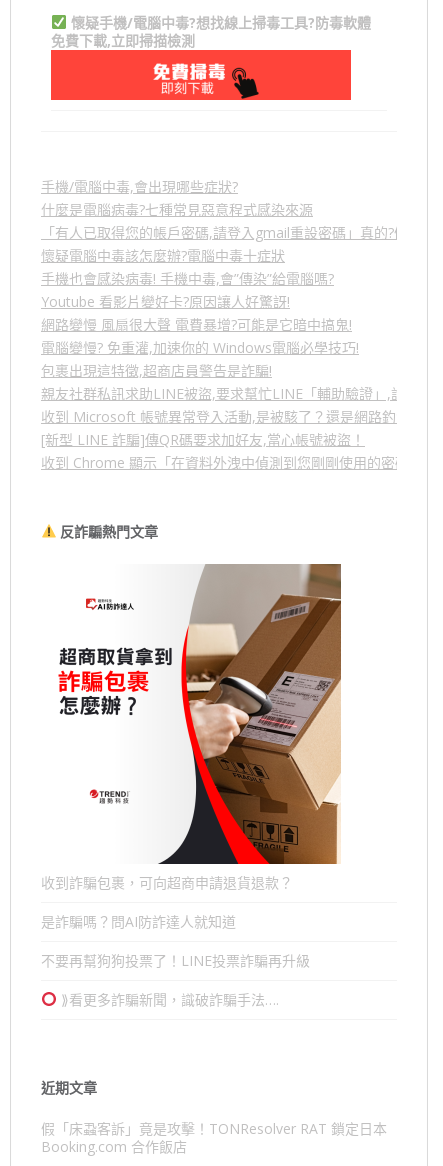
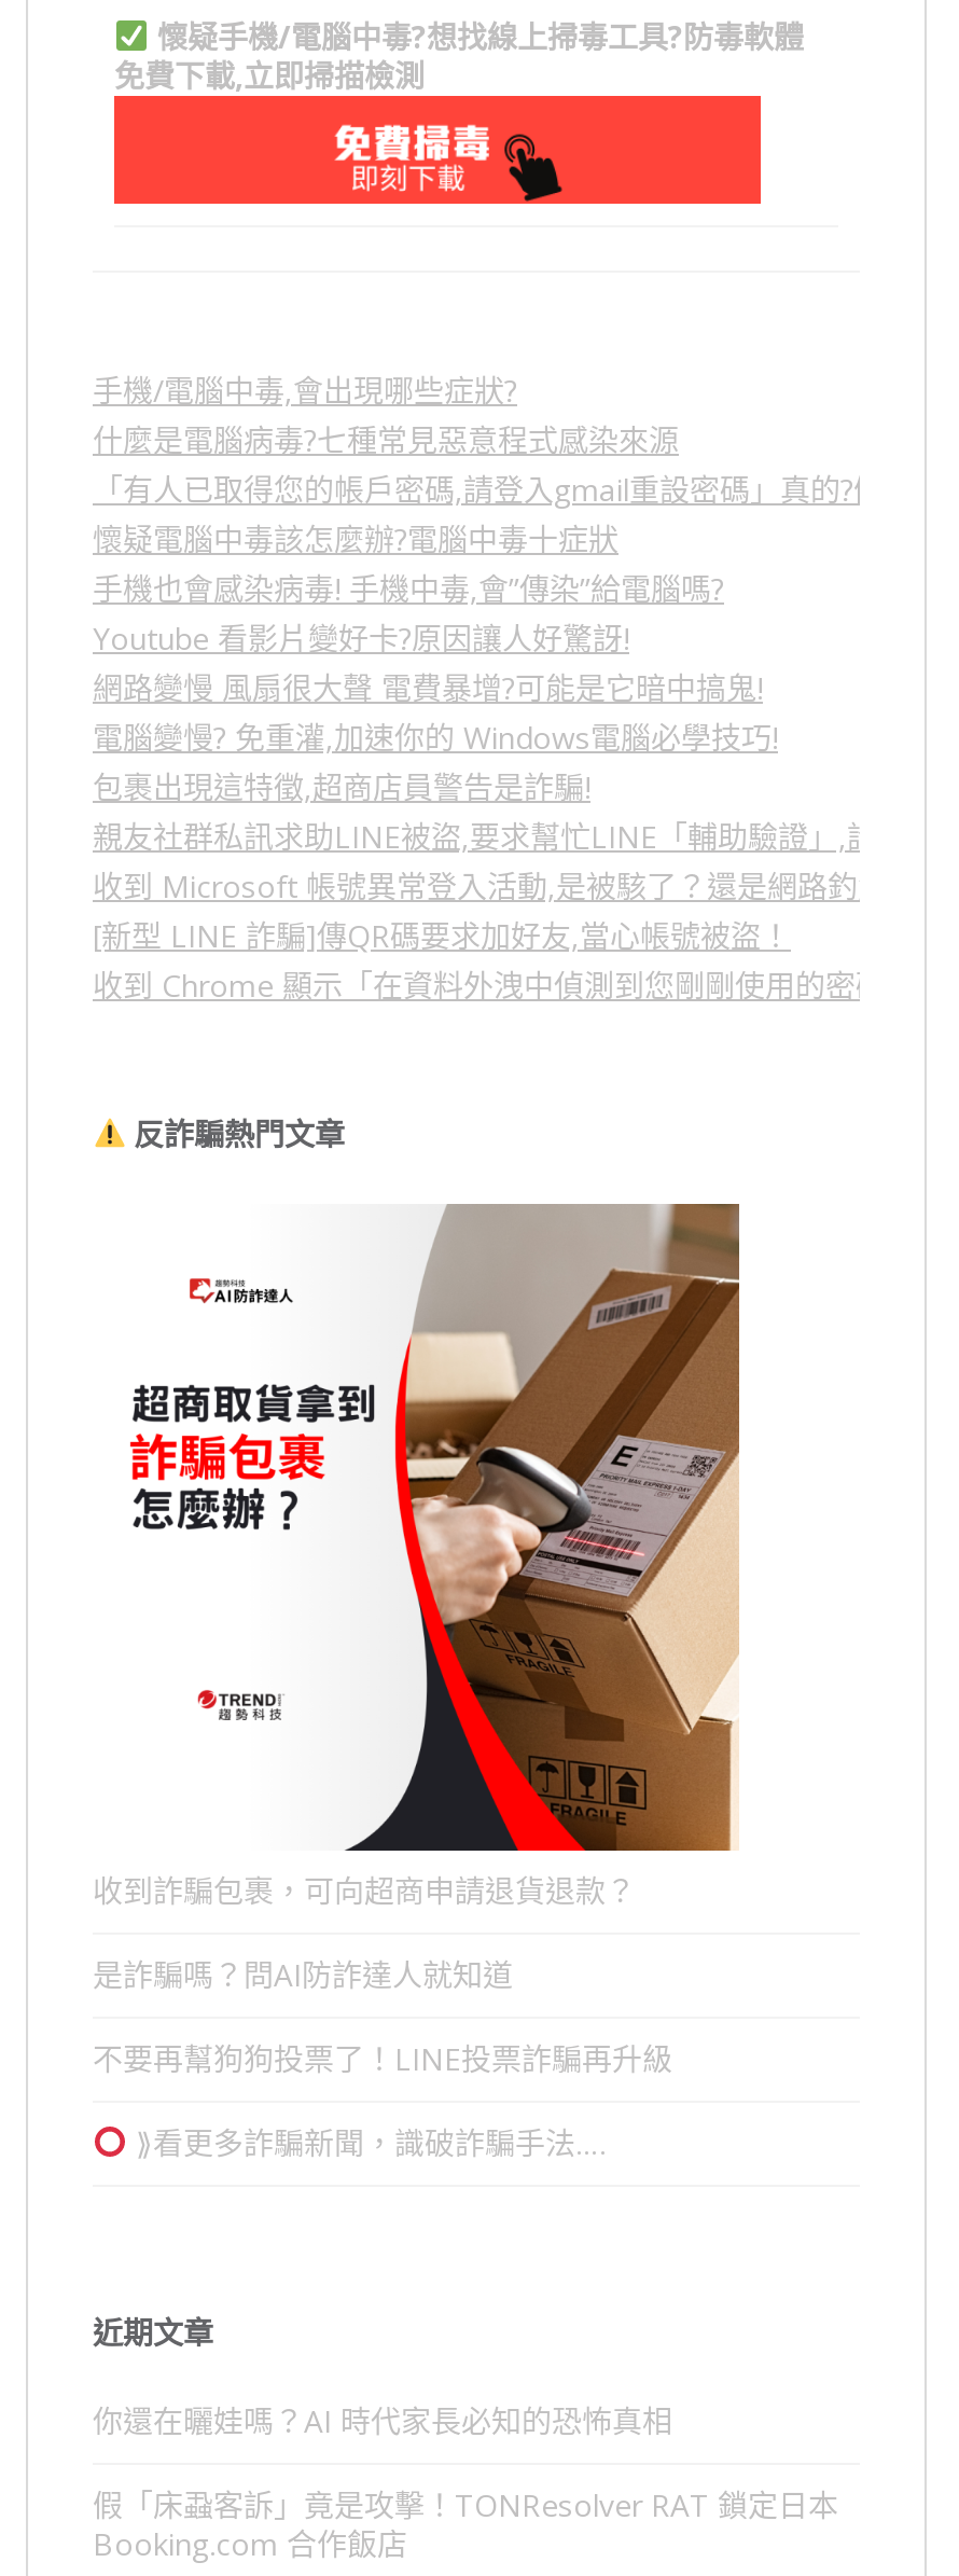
+ 你還在曬娃嗎？AI 時代家長必知的恐怖真相
